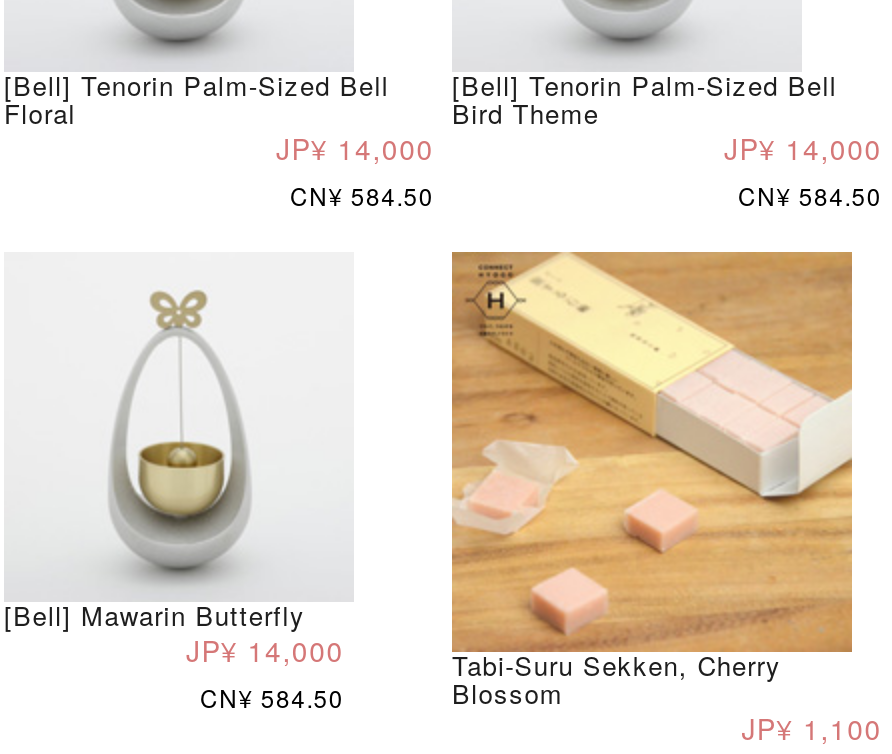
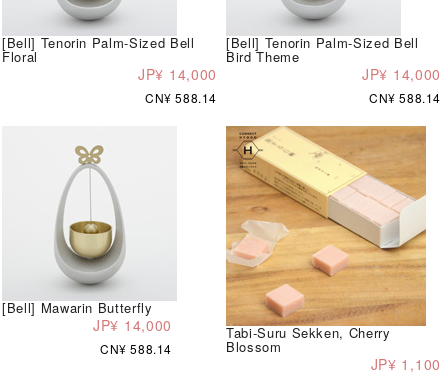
- CN¥ 584.50
+ CN¥ 588.14

- CN¥ 584.50
+ CN¥ 588.14

- CN¥ 584.50
+ CN¥ 588.14
